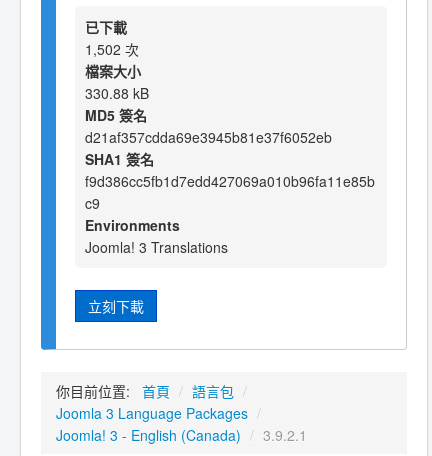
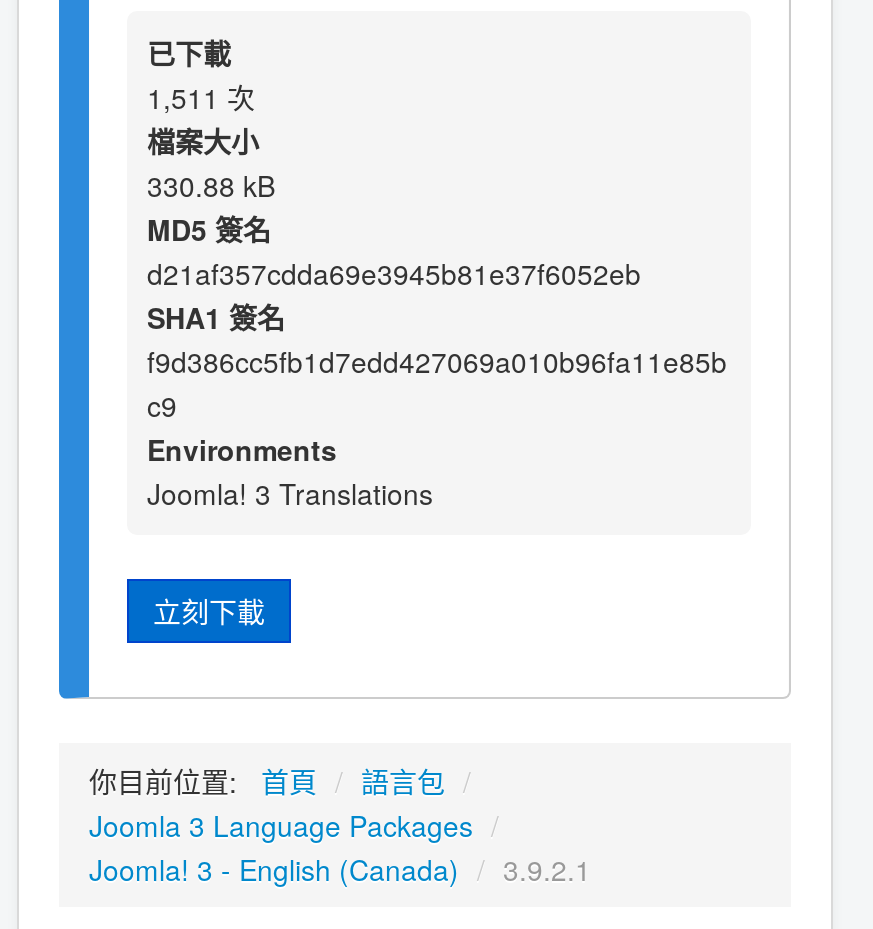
- 1,502 次
+ 1,511 次
